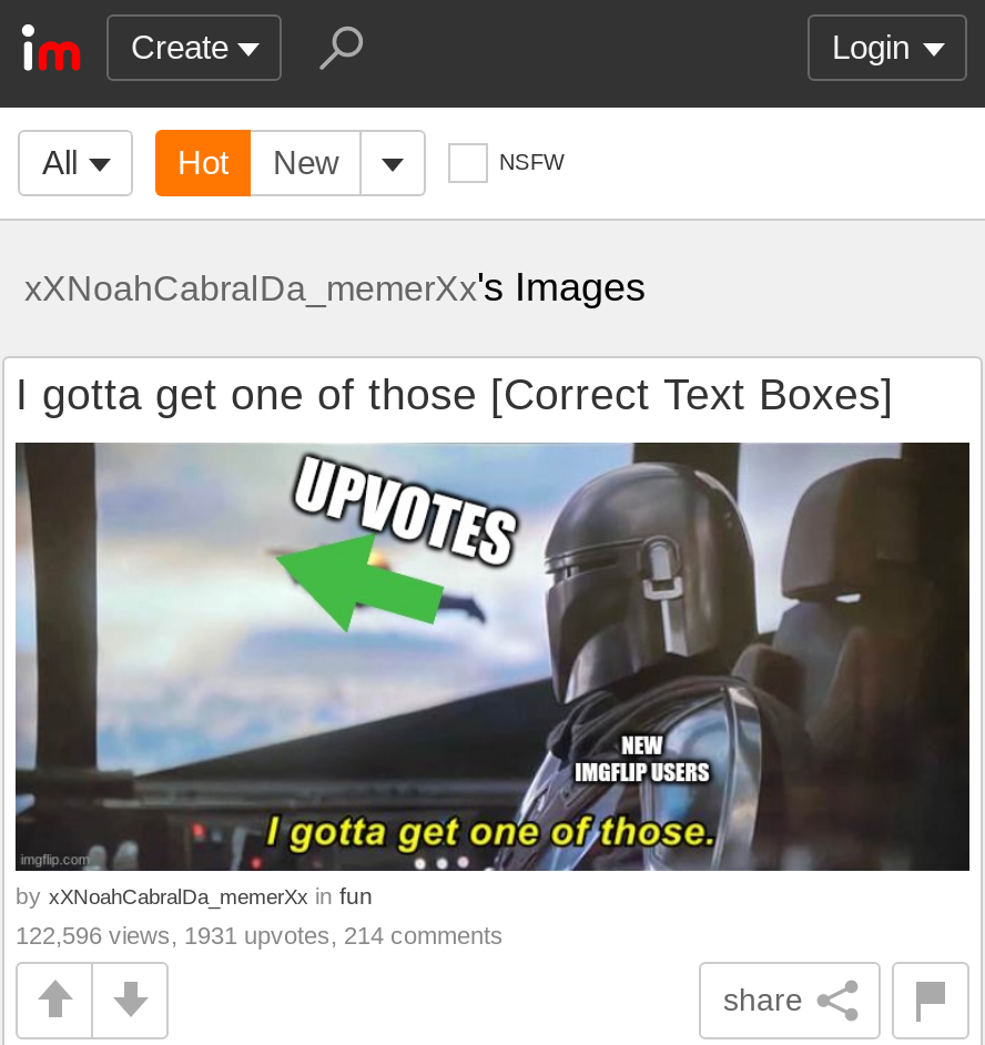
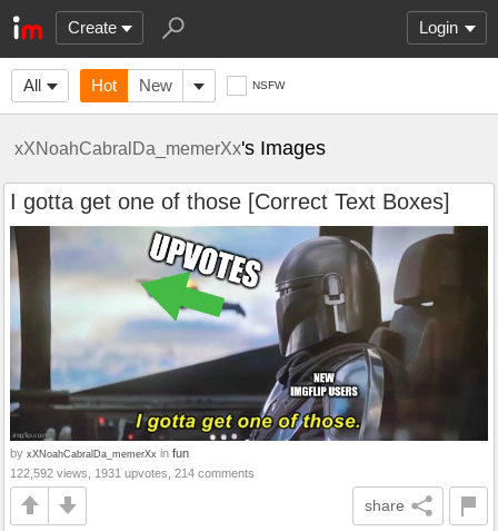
- 122,596 views, 1931 upvotes, 214 comments
+ 122,592 views, 1931 upvotes, 214 comments
